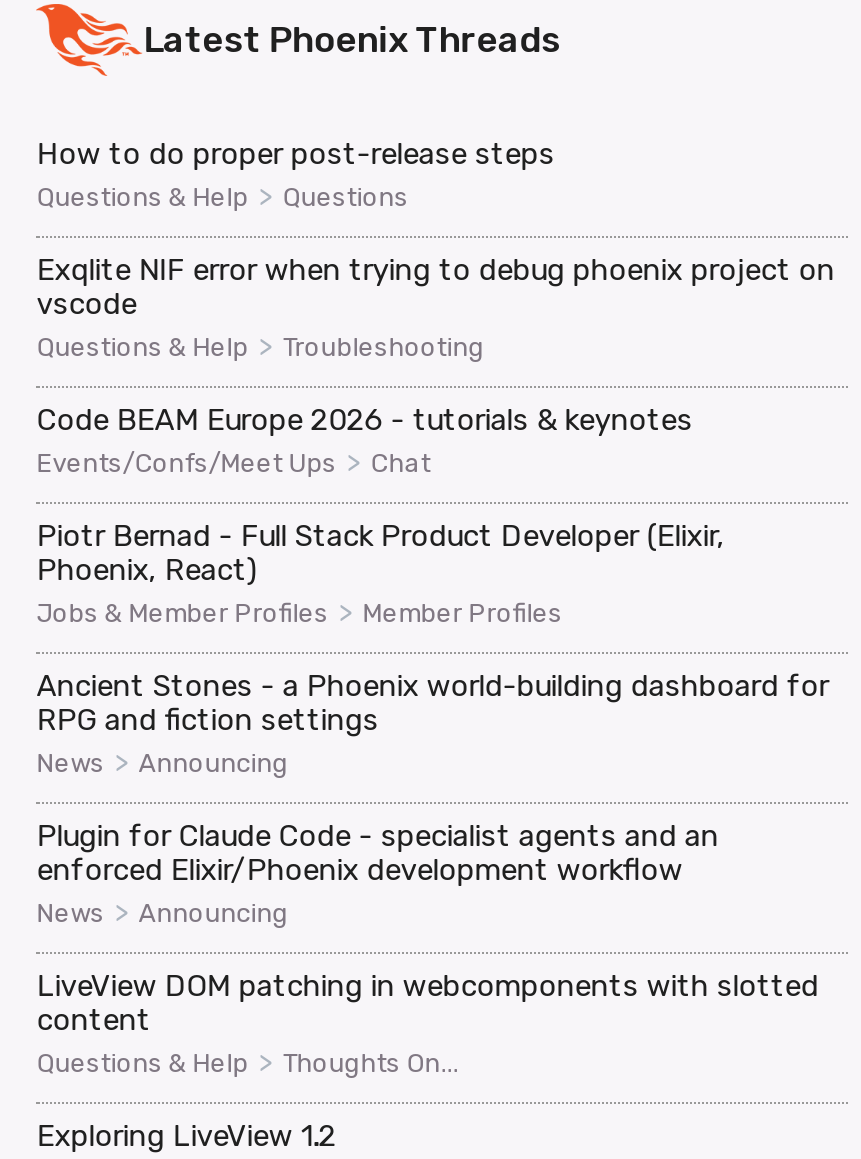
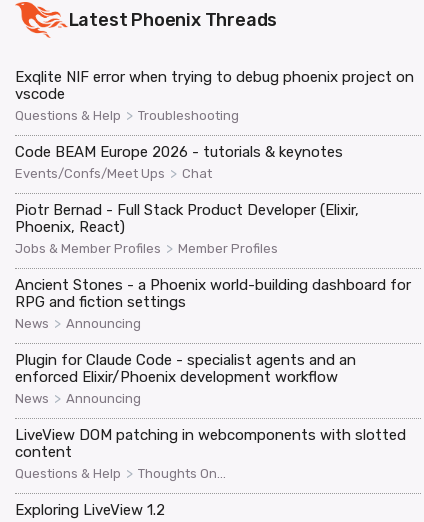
- How to do proper post-release steps
- Questions & Help > Questions
